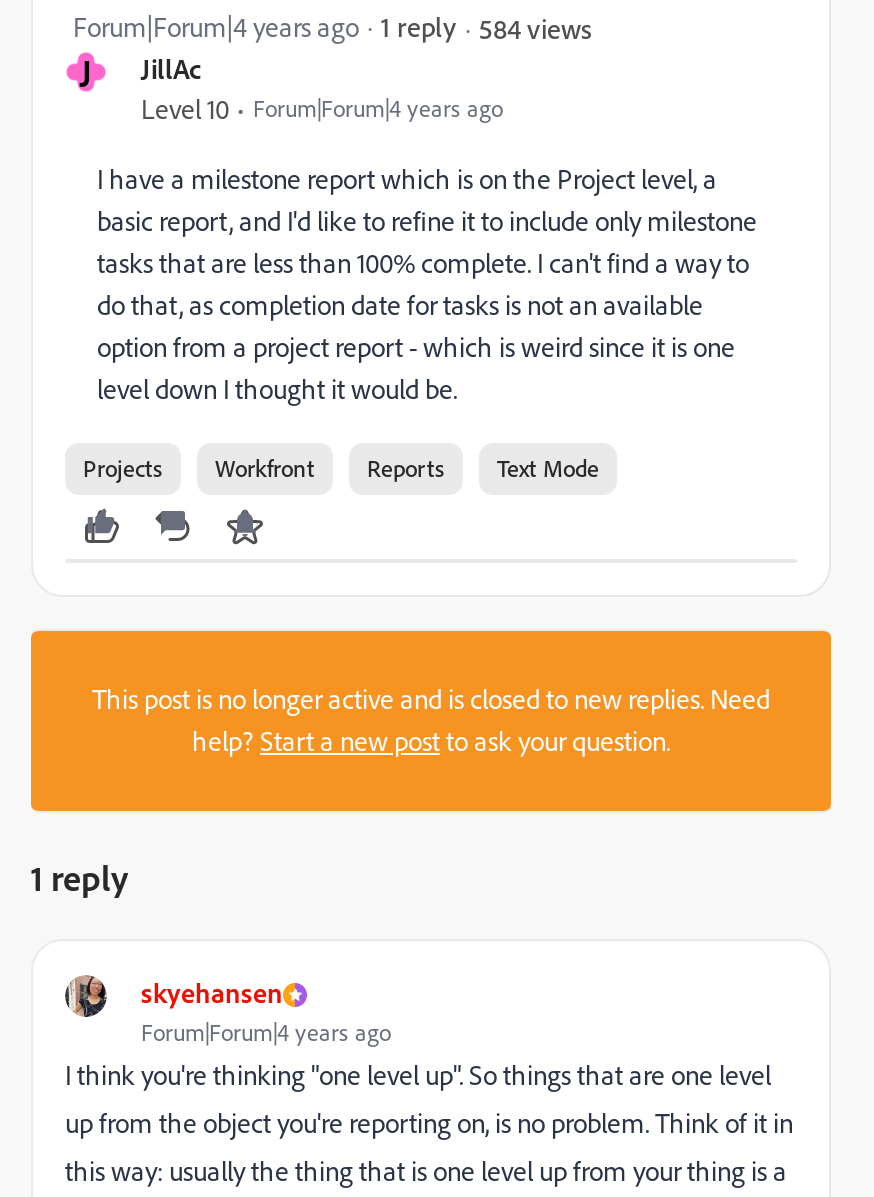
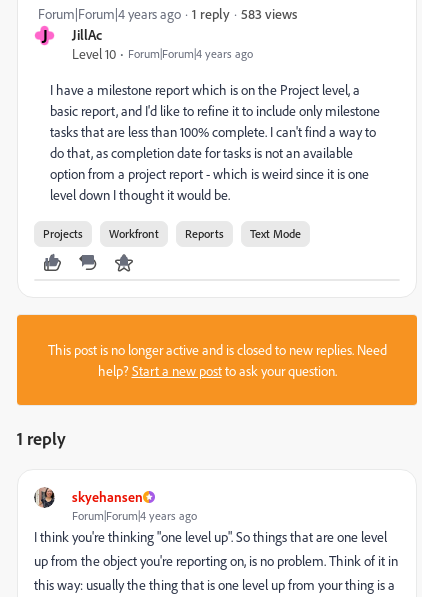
- 584 views
+ 583 views
